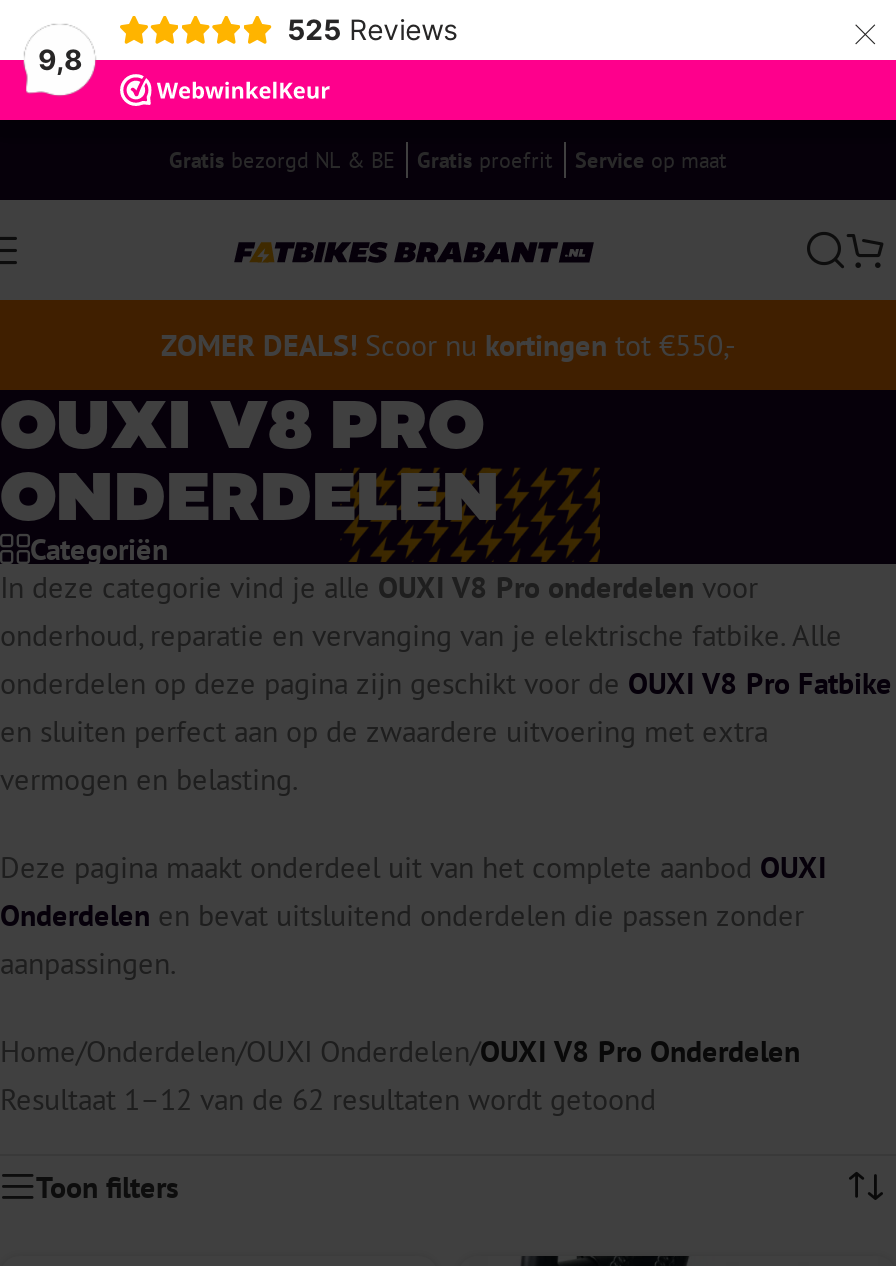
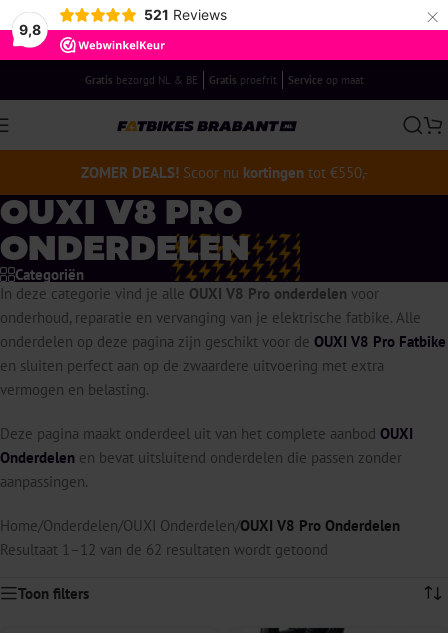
- 525 Reviews
+ 521 Reviews
